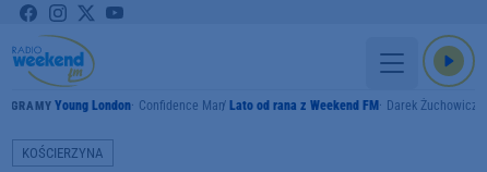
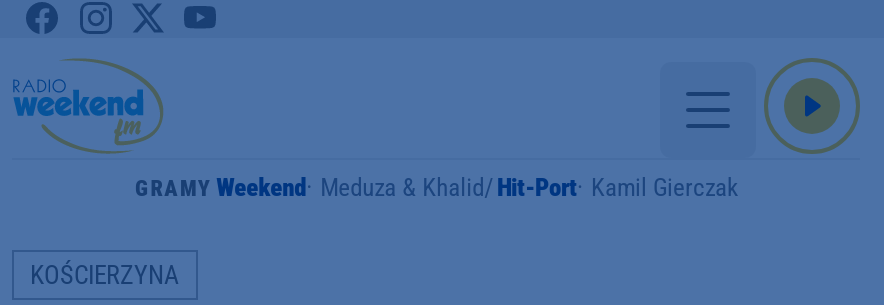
- GRAMY Young London Confidence Man Lato od rana z Weekend FM Darek Żuchowicz
+ GRAMY Weekend Meduza & Khalid Hit-Port Kamil Gierczak
